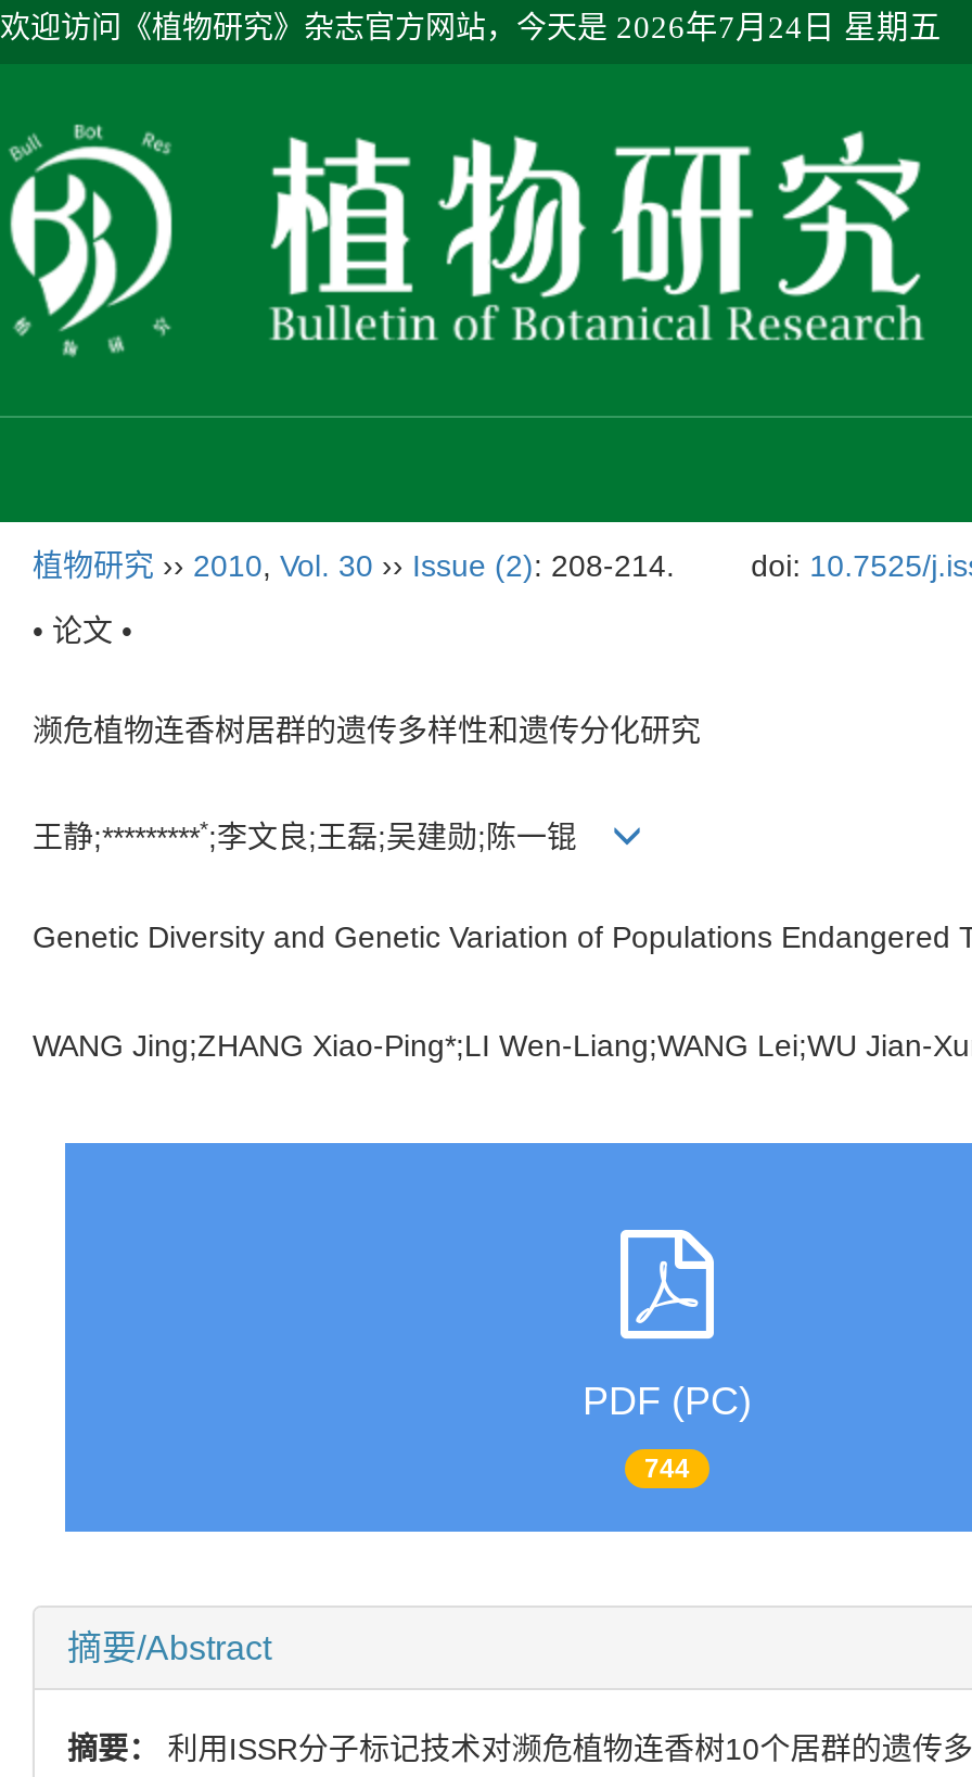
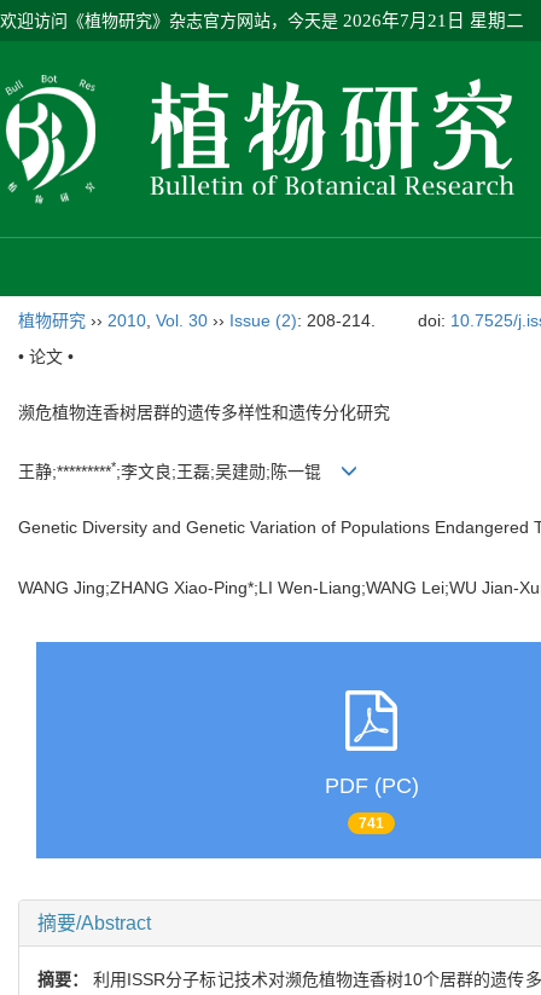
- 欢迎访问《植物研究》杂志官方网站，今天是2026年7月24日 星期五
+ 欢迎访问《植物研究》杂志官方网站，今天是2026年7月21日 星期二

- 744
+ 741
